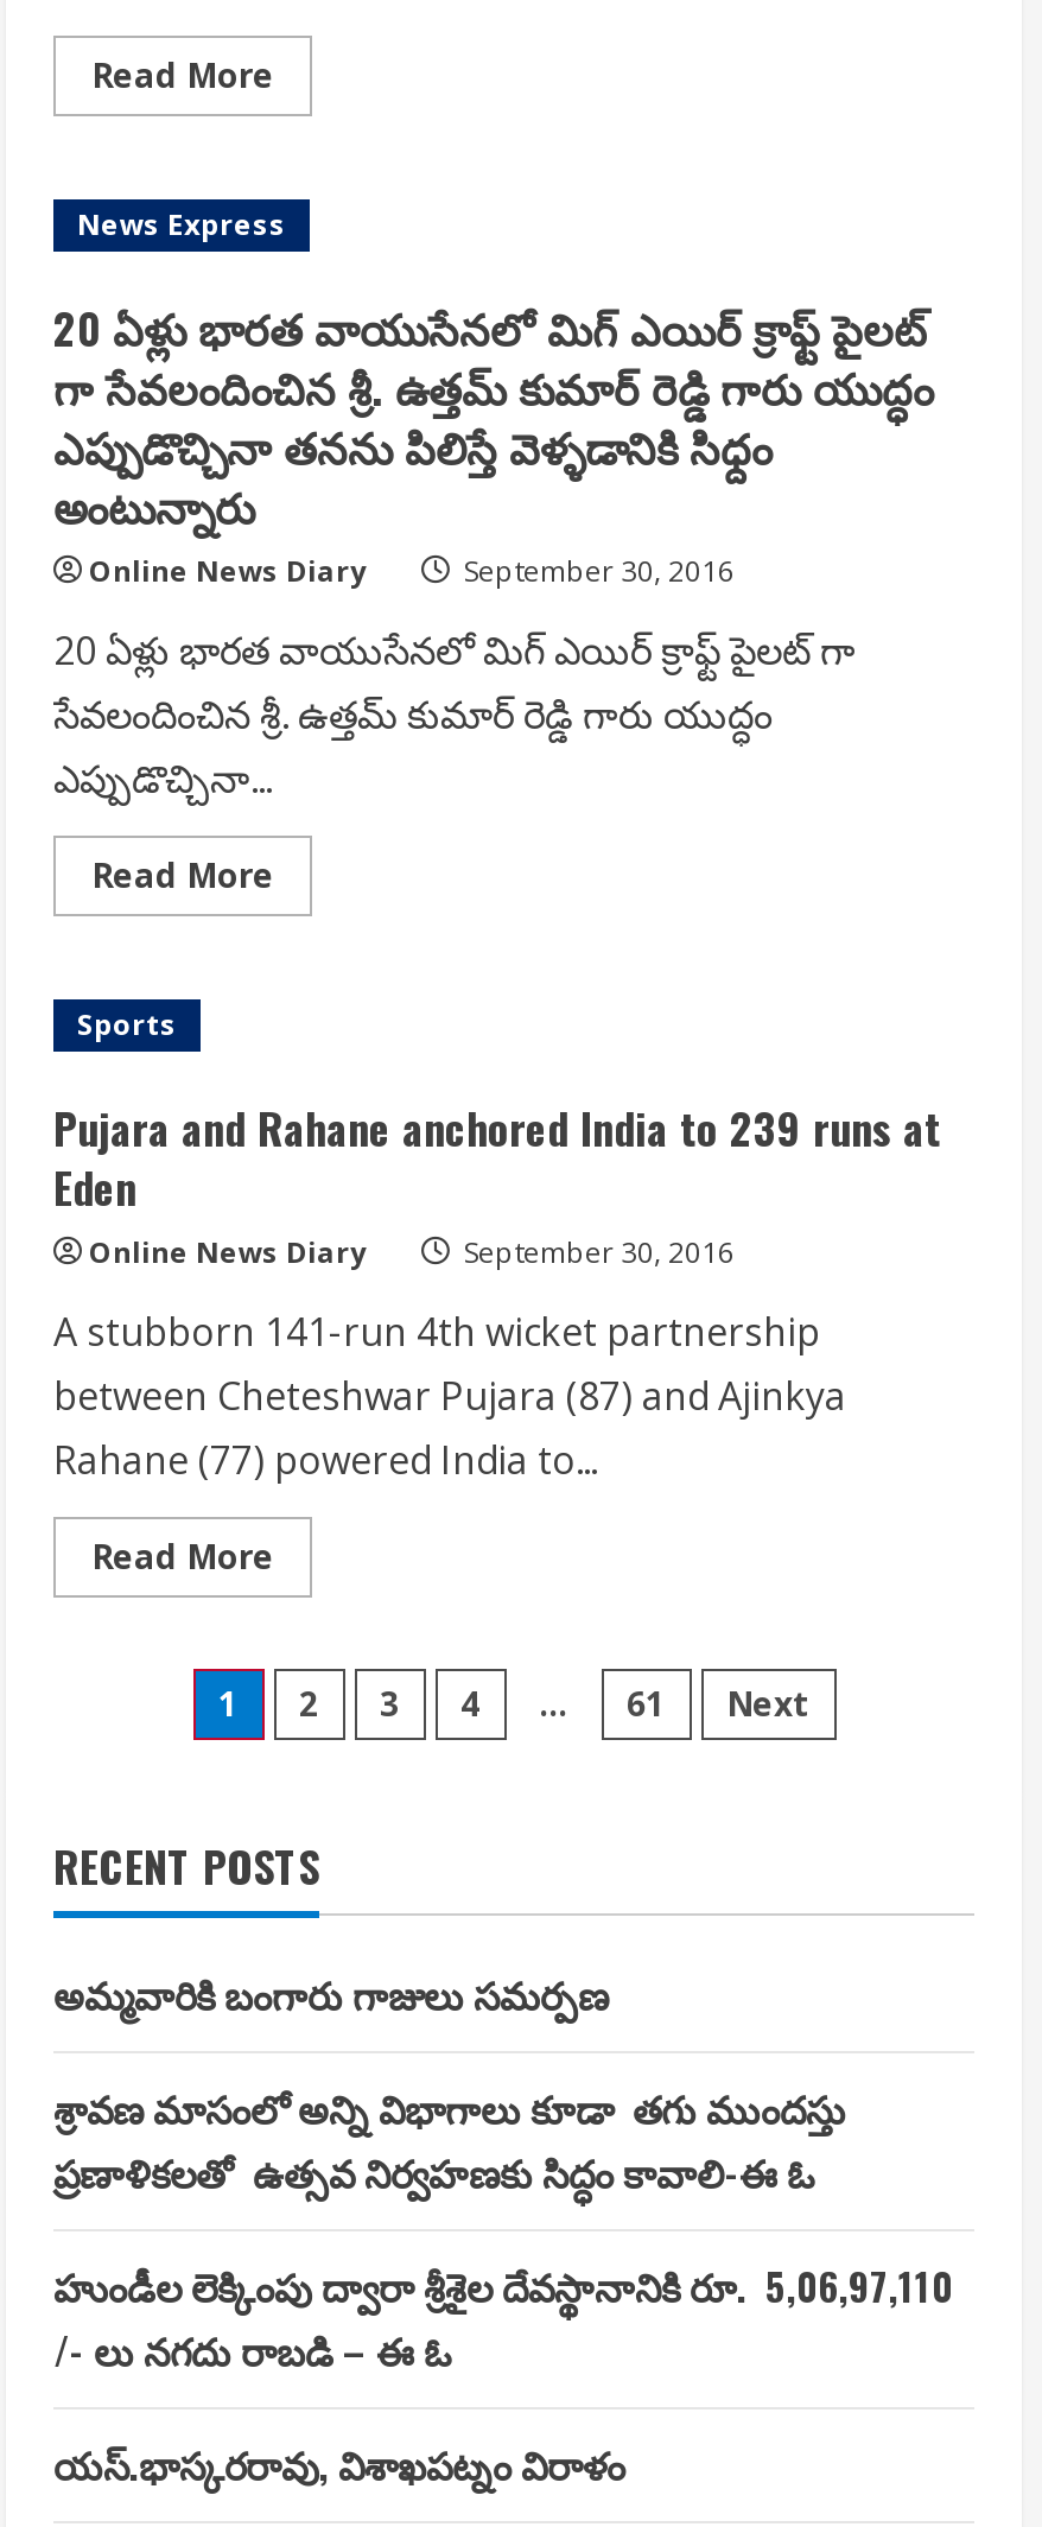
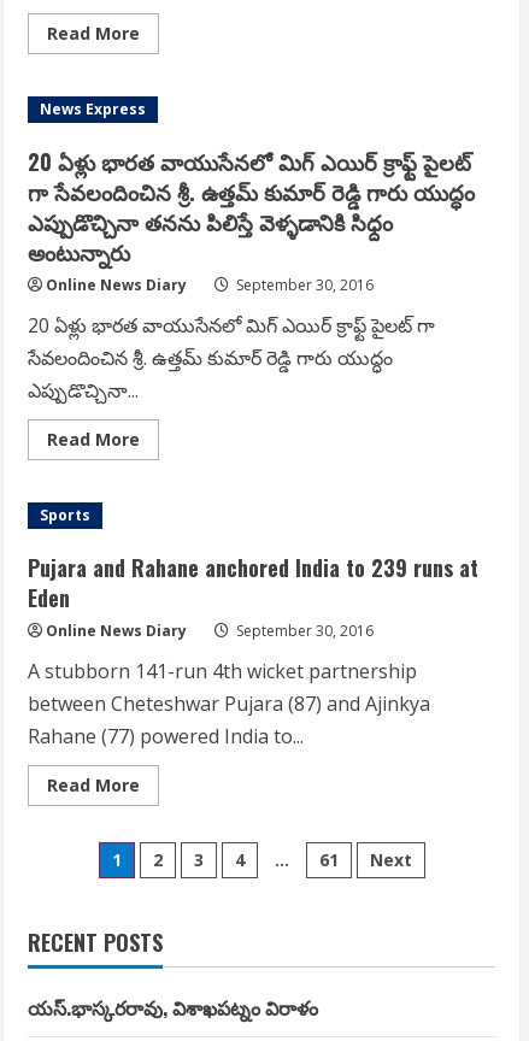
- అమ్మవారికి బంగారు గాజులు సమర్పణ
- శ్రావణ మాసంలో అన్ని విభాగాలు కూడా తగు ముందస్తు
- ప్రణాళికలతో ఉత్సవ నిర్వహణకు సిద్ధం కావాలి-ఈ ఓ
- హుండీల లెక్కింపు ద్వారా శ్రీశైల దేవస్థానానికి రూ. 5,06,97,110
- /- లు నగదు రాబడి – ఈ ఓ
